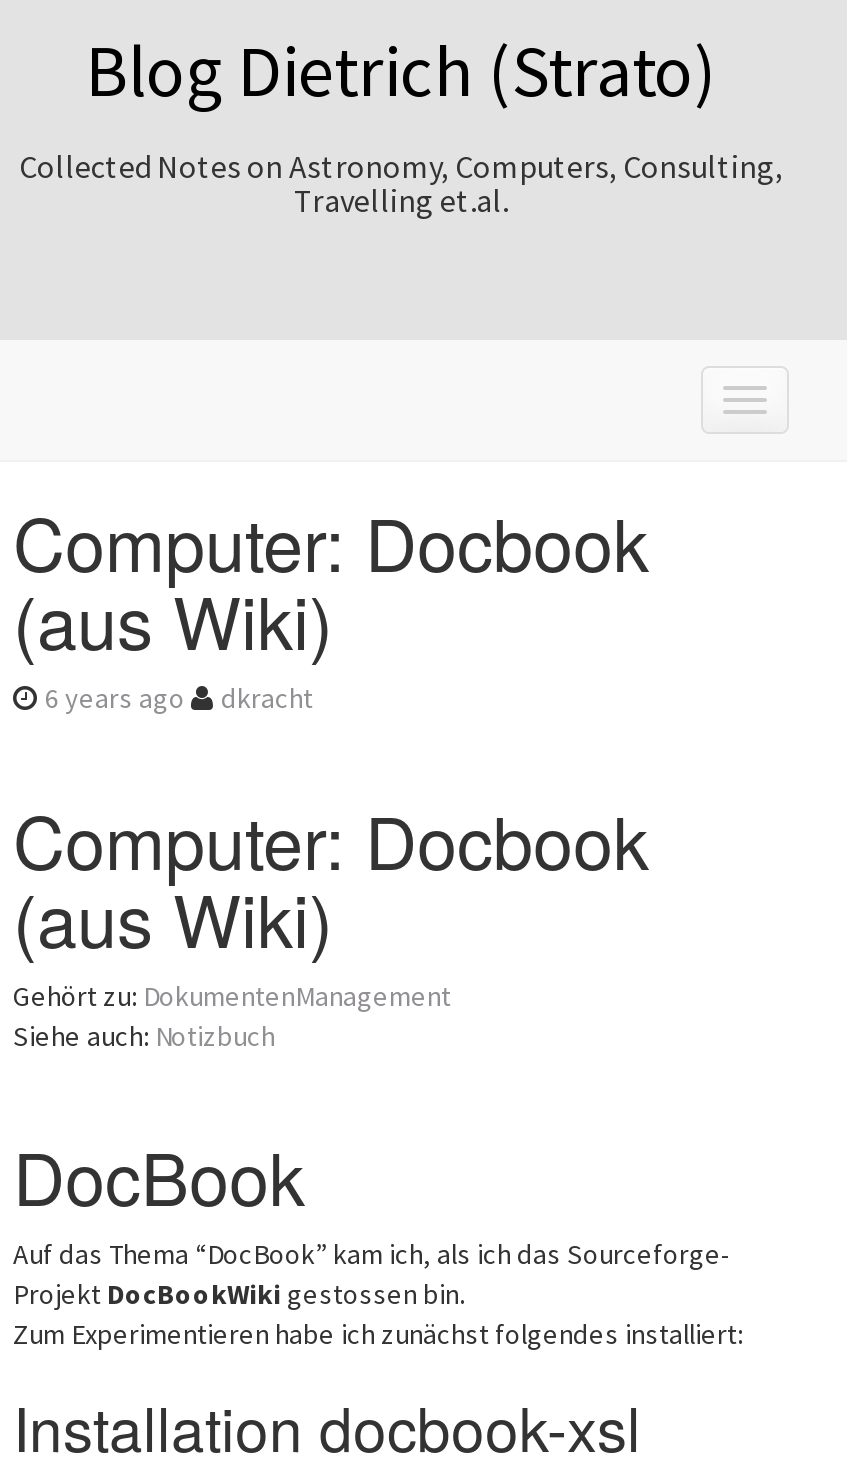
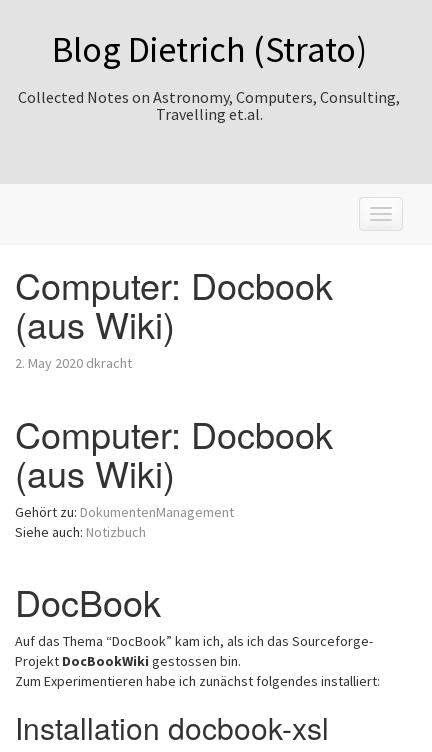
- 6 years ago
- dkracht
+ 2. May 2020 dkracht
